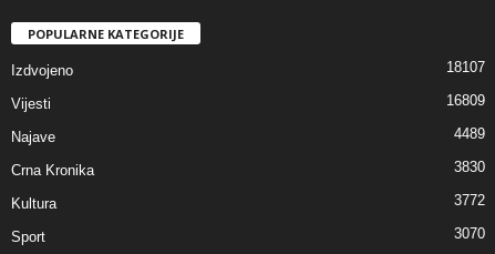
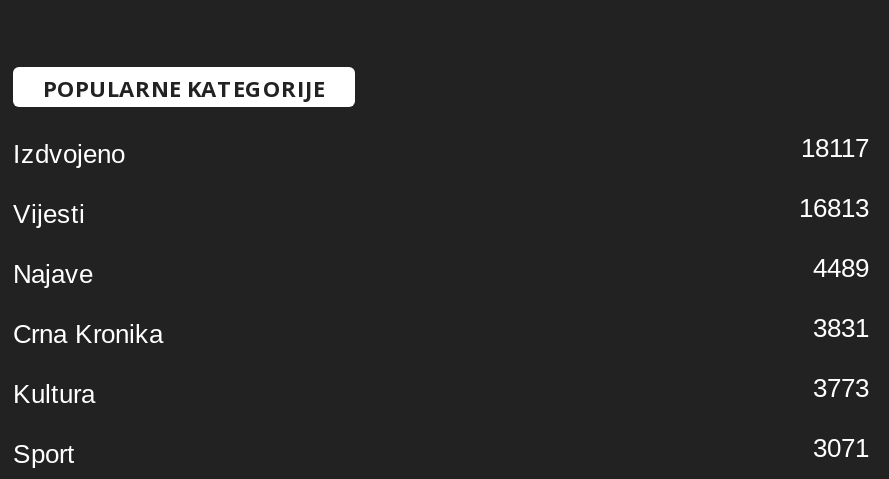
- 18107
+ 18117

- 16809
+ 16813

- 3830
+ 3831

- 3772
+ 3773

- 3070
+ 3071
